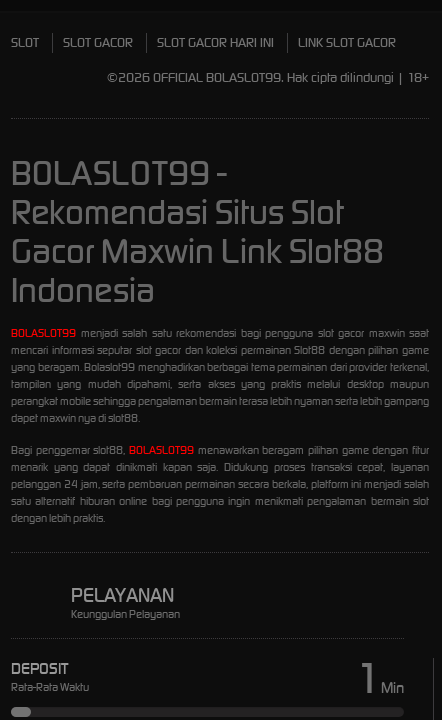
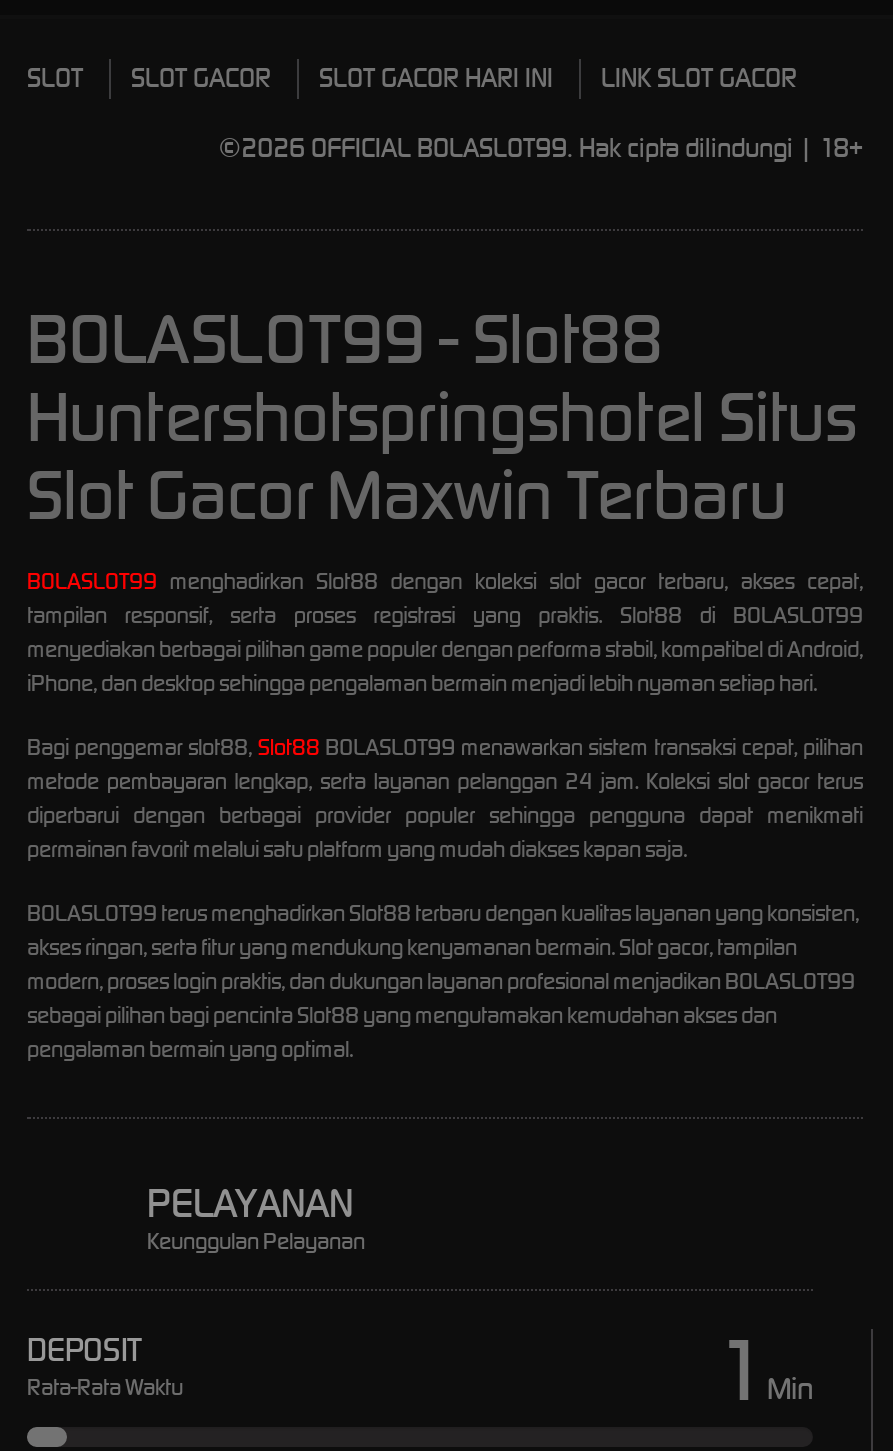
- BOLASLOT99 -
- Rekomendasi Situs Slot
- Gacor Maxwin Link Slot88
- Indonesia
- BOLASLOT99 menjadi salah satu rekomendasi bagi pengguna slot gacor maxwin saat
- mencari informasi seputar slot gacor dan koleksi permainan Slot88 dengan pilihan game
- yang beragam. Bolaslot99 menghadirkan berbagai tema permainan dari provider terkenal,
- tampilan yang mudah dipahami, serta akses yang praktis melalui desktop maupun
- perangkat mobile sehingga pengalaman bermain terasa lebih nyaman serta lebih gampang
- dapet maxwin nya di slot88.
- Bagi penggemar slot88, BOLASLOT99 menawarkan beragam pilihan game dengan fitur
- menarik yang dapat dinikmati kapan saja. Didukung proses transaksi cepat, layanan
- pelanggan 24 jam, serta pembaruan permainan secara berkala, platform ini menjadi salah
- satu alternatif hiburan online bagi pengguna ingin menikmati pengalaman bermain slot
- dengan lebih praktis.
+ BOLASLOT99 - Slot88
+ Huntershotspringshotel Situs
+ Slot Gacor Maxwin Terbaru
+ BOLASLOT99 menghadirkan Slot88 dengan koleksi slot gacor terbaru, akses cepat,
+ tampilan responsif, serta proses registrasi yang praktis. Slot88 di BOLASLOT99
+ menyediakan berbagai pilihan game populer dengan performa stabil, kompatibel di Android,
+ iPhone, dan desktop sehingga pengalaman bermain menjadi lebih nyaman setiap hari.
+ Bagi penggemar slot88, Slot88 BOLASLOT99 menawarkan sistem transaksi cepat, pilihan
+ metode pembayaran lengkap, serta layanan pelanggan 24 jam. Koleksi slot gacor terus
+ diperbarui dengan berbagai provider populer sehingga pengguna dapat menikmati
+ permainan favorit melalui satu platform yang mudah diakses kapan saja.
+ BOLASLOT99 terus menghadirkan Slot88 terbaru dengan kualitas layanan yang konsisten,
+ akses ringan, serta fitur yang mendukung kenyamanan bermain. Slot gacor, tampilan
+ modern, proses login praktis, dan dukungan layanan profesional menjadikan BOLASLOT99
+ sebagai pilihan bagi pencinta Slot88 yang mengutamakan kemudahan akses dan
+ pengalaman bermain yang optimal.
